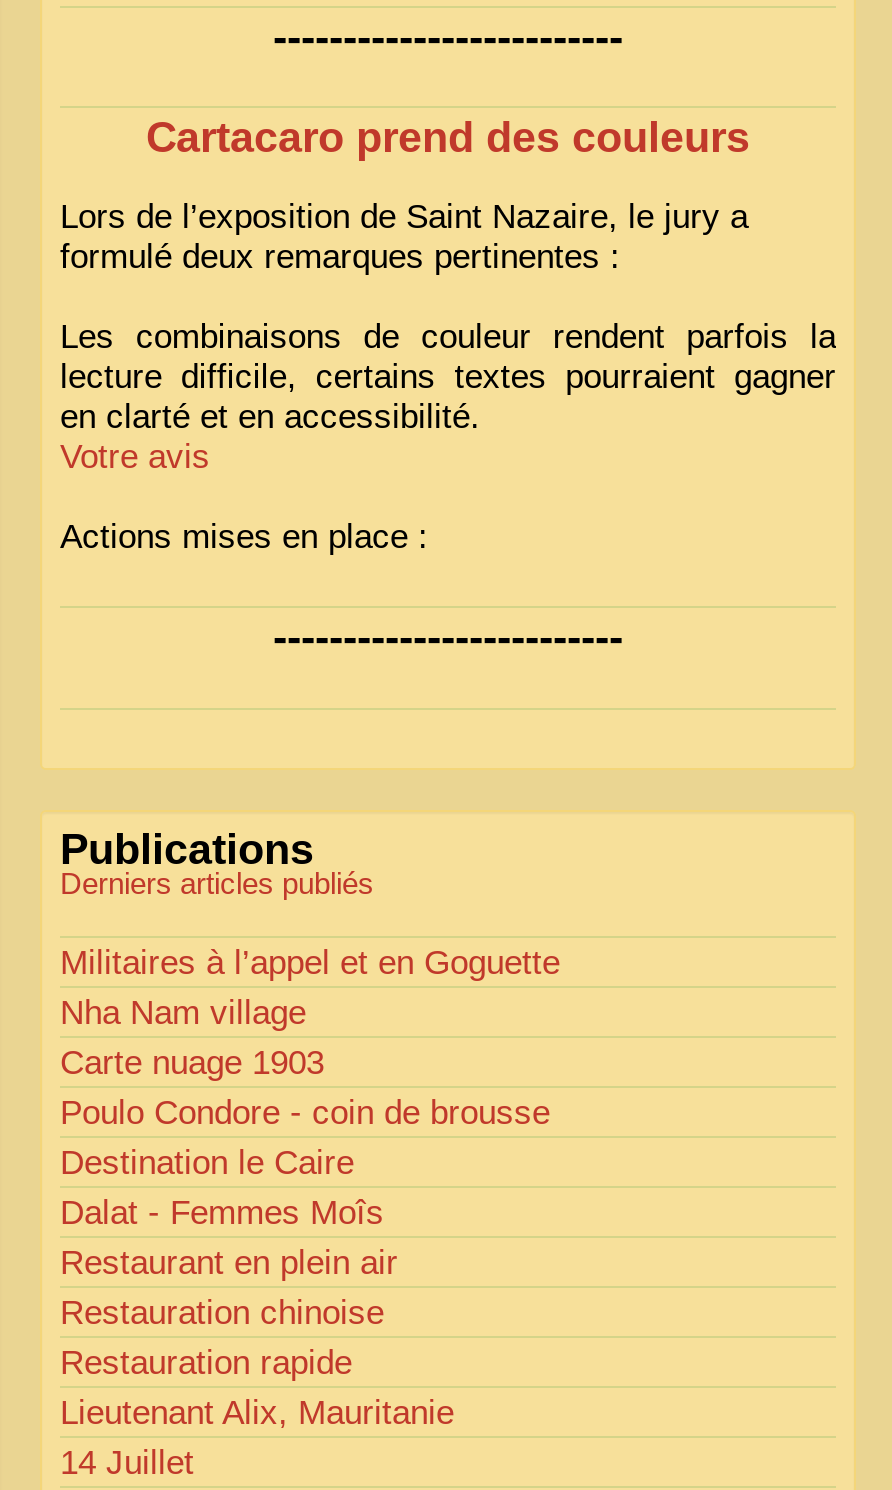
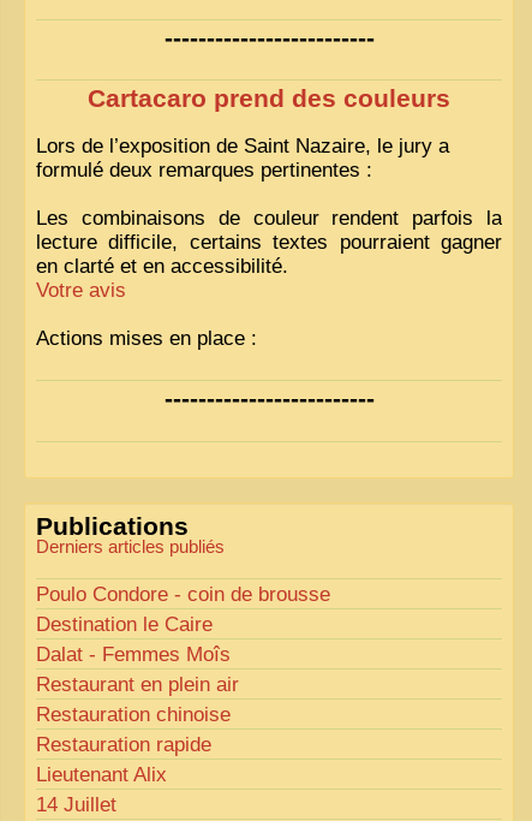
- Militaires à l’appel et en Goguette
- Nha Nam village
- Carte nuage 1903

- Lieutenant Alix, Mauritanie
+ Lieutenant Alix
